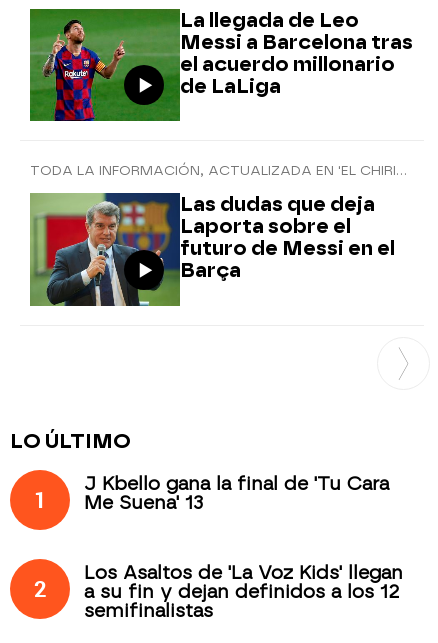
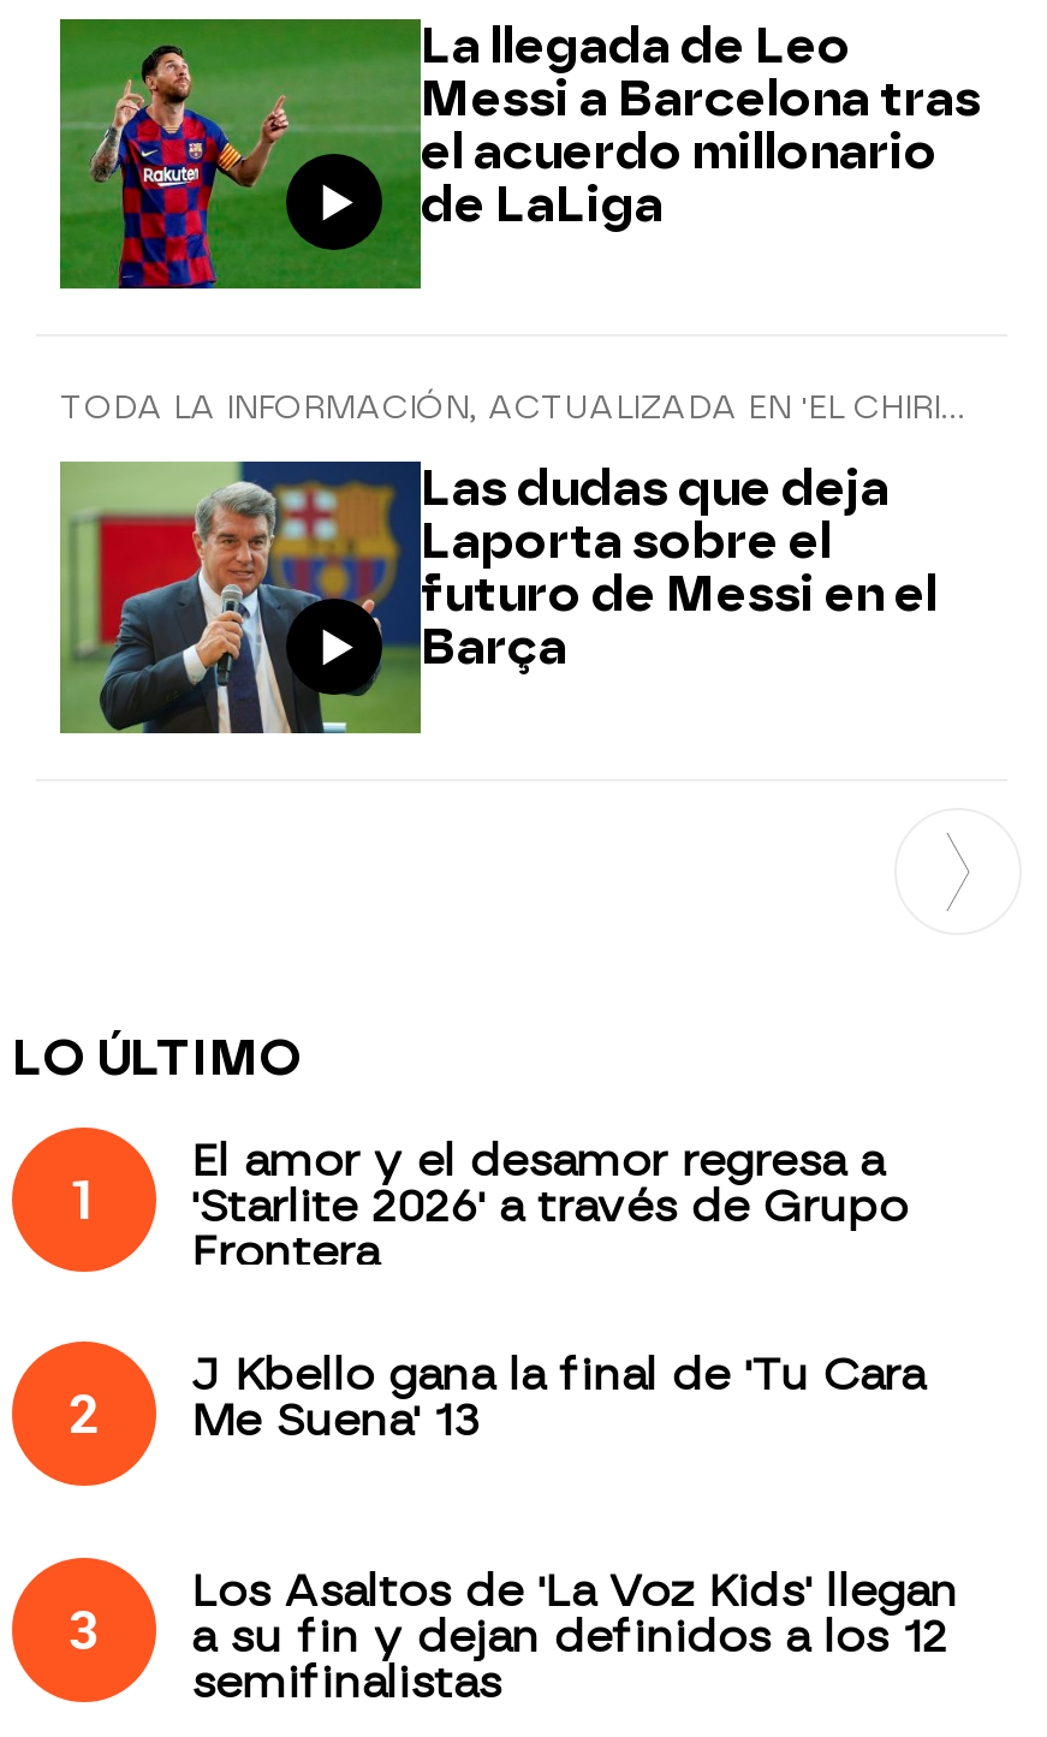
+ El amor y el desamor regresa a
+ 'Starlite 2026' a través de Grupo
+ Frontera
+ 2

- 2 a su fin y dejan definidos a los 12
+ 3 a su fin y dejan definidos a los 12
